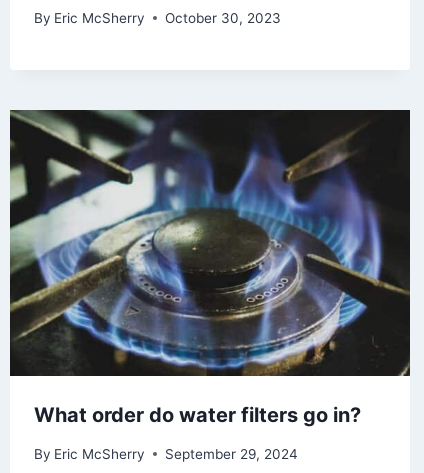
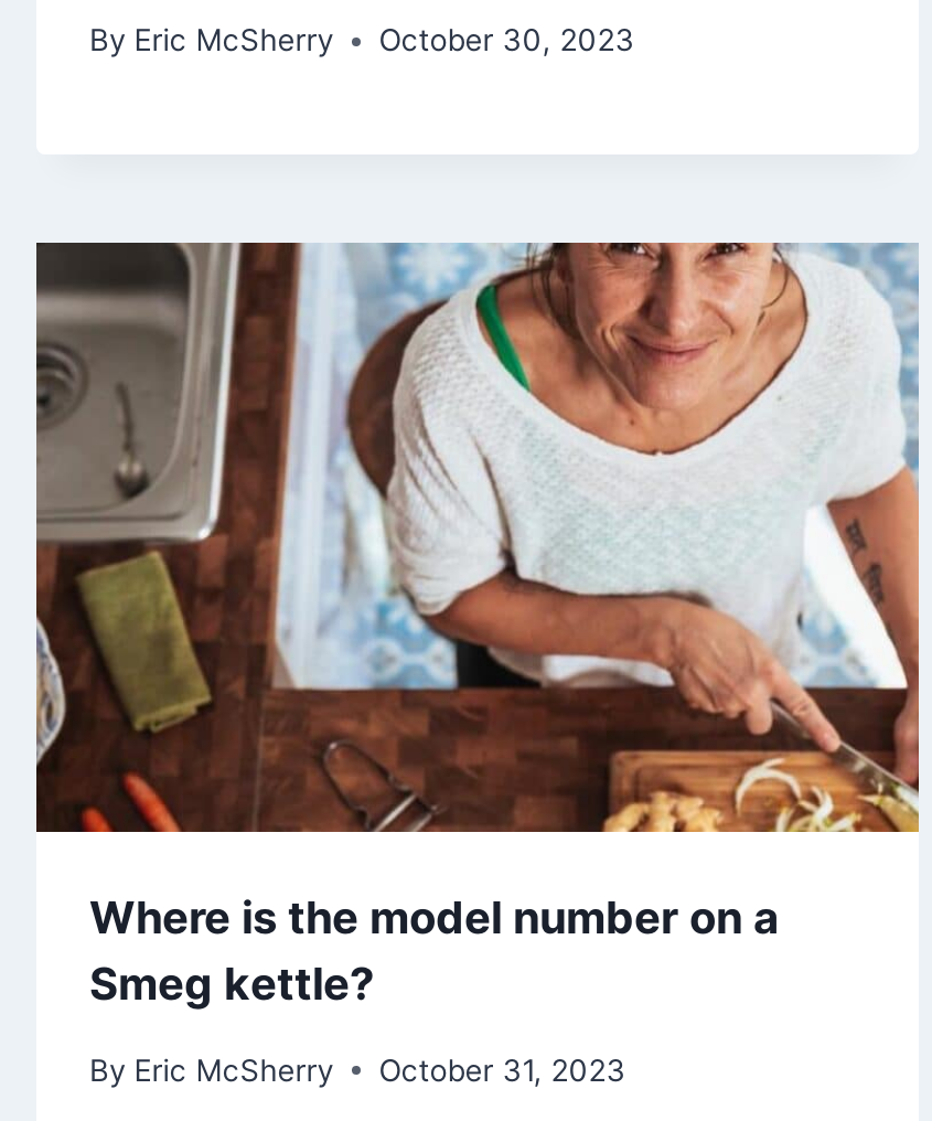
- [image]
- What order do water filters go in?
+ [image]
+ Where is the model number on a
+ Smeg kettle?

- By Eric McSherry September 29, 2024
+ By Eric McSherry October 31, 2023
